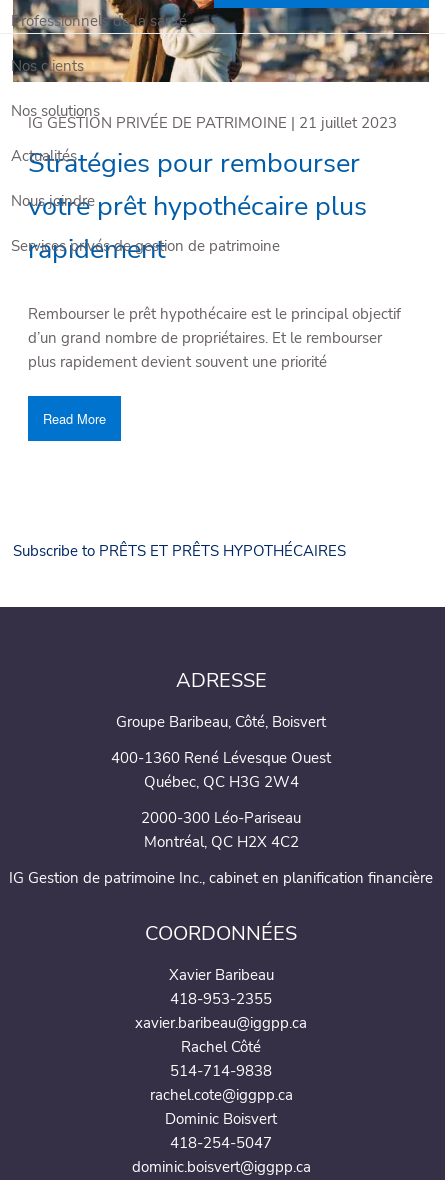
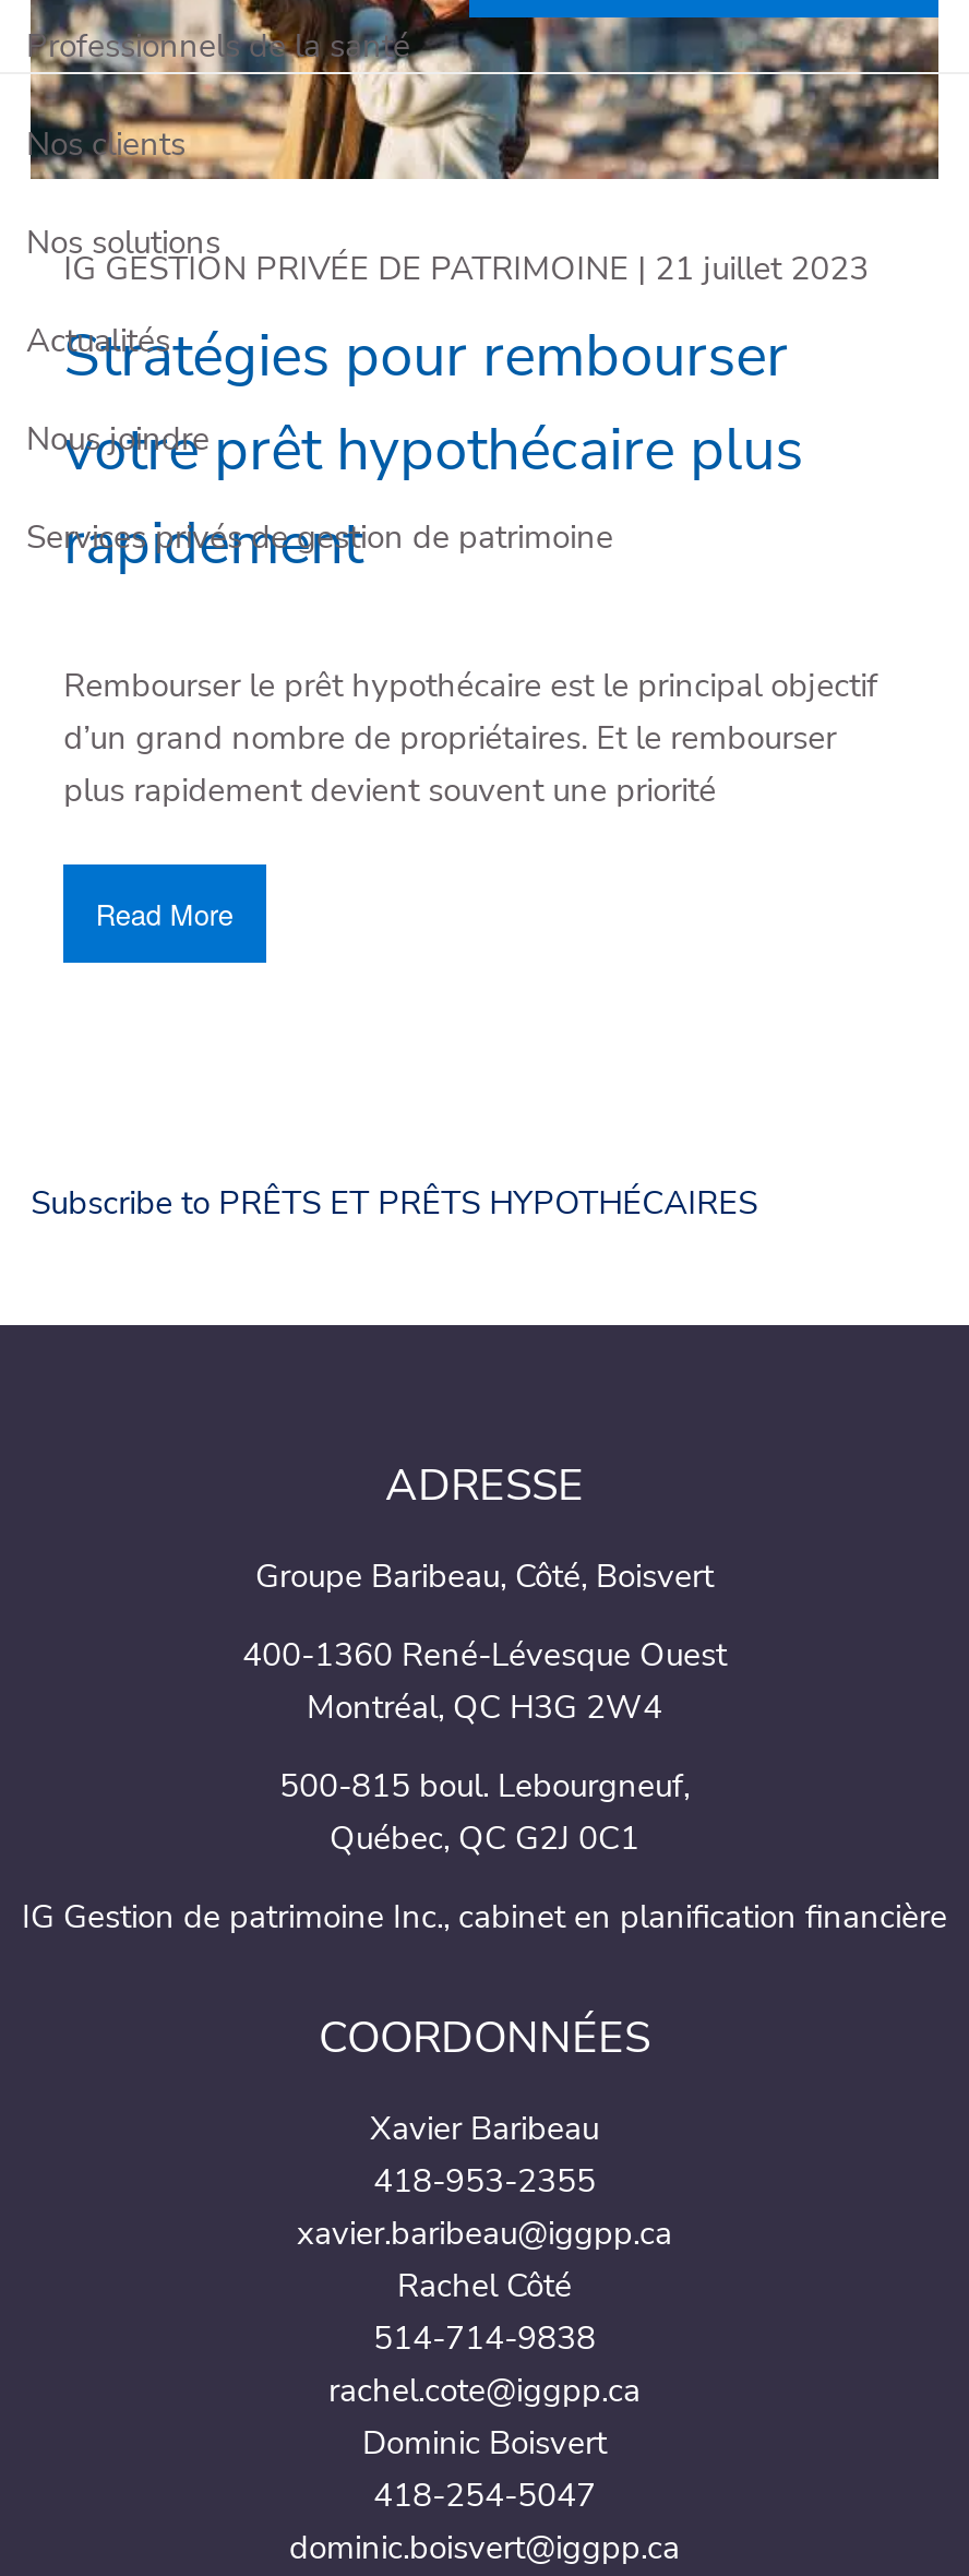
- 400-1360 René Lévesque Ouest
- Québec, QC H3G 2W4
+ 400-1360 René-Lévesque Ouest
+ Montréal, QC H3G 2W4

- 2000-300 Léo-Pariseau
- Montréal, QC H2X 4C2
+ 500-815 boul. Lebourgneuf,
+ Québec, QC G2J 0C1
